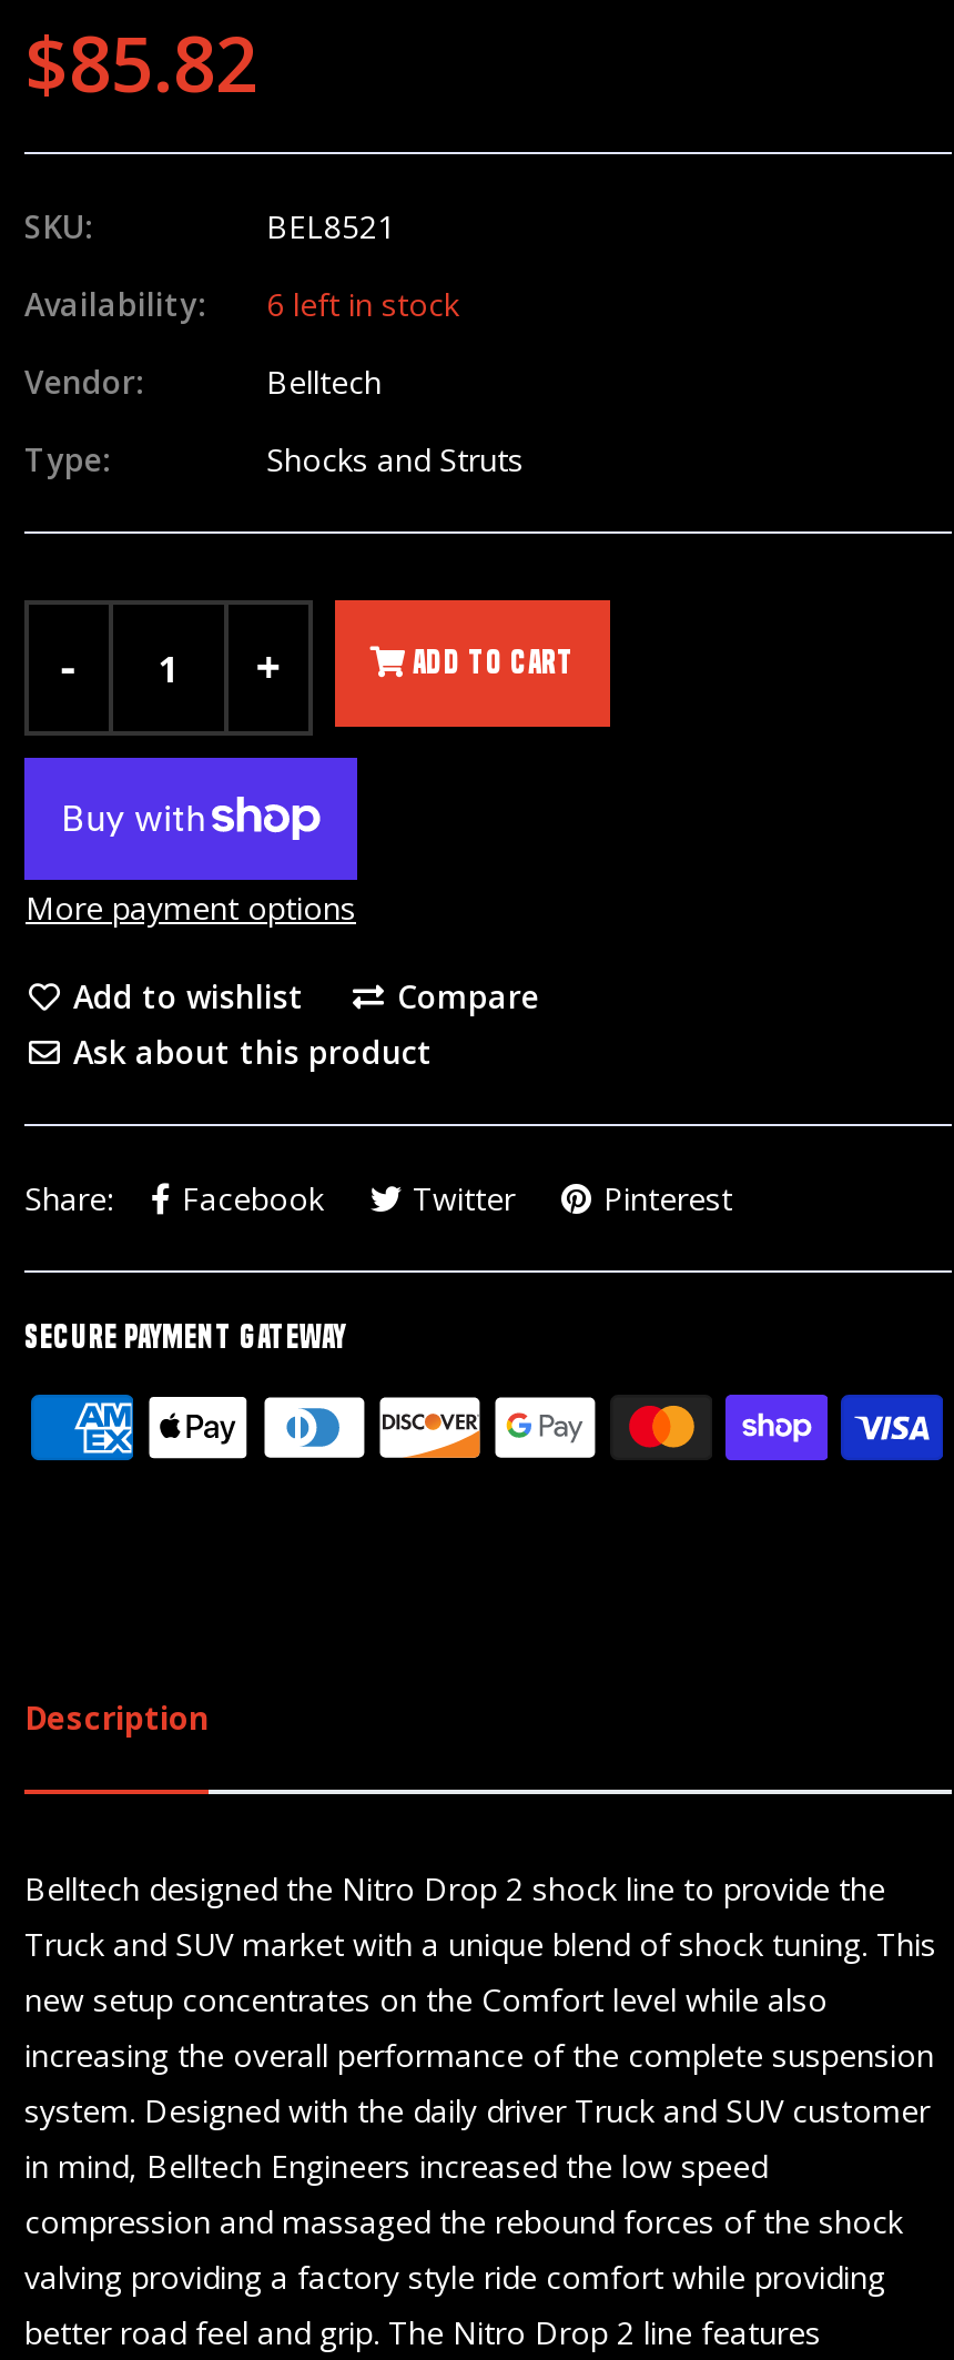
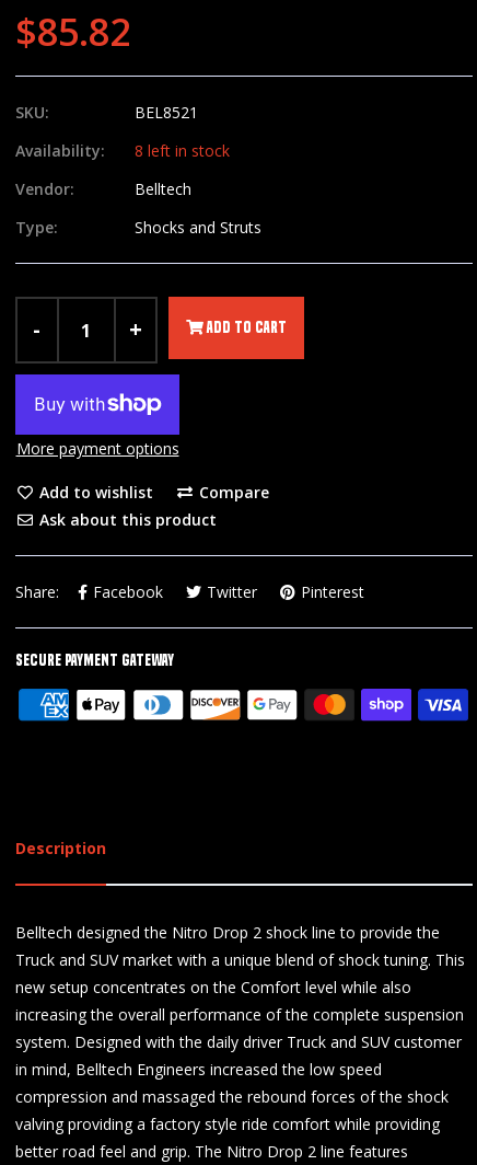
- Availability: 6 left in stock
+ Availability: 8 left in stock
